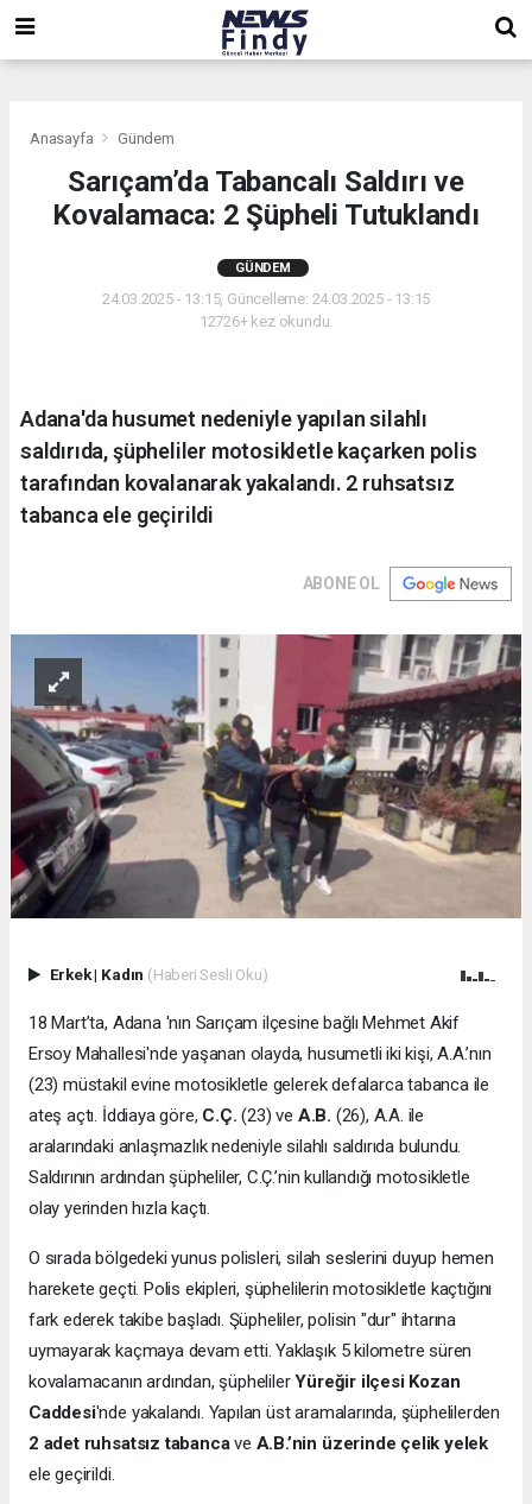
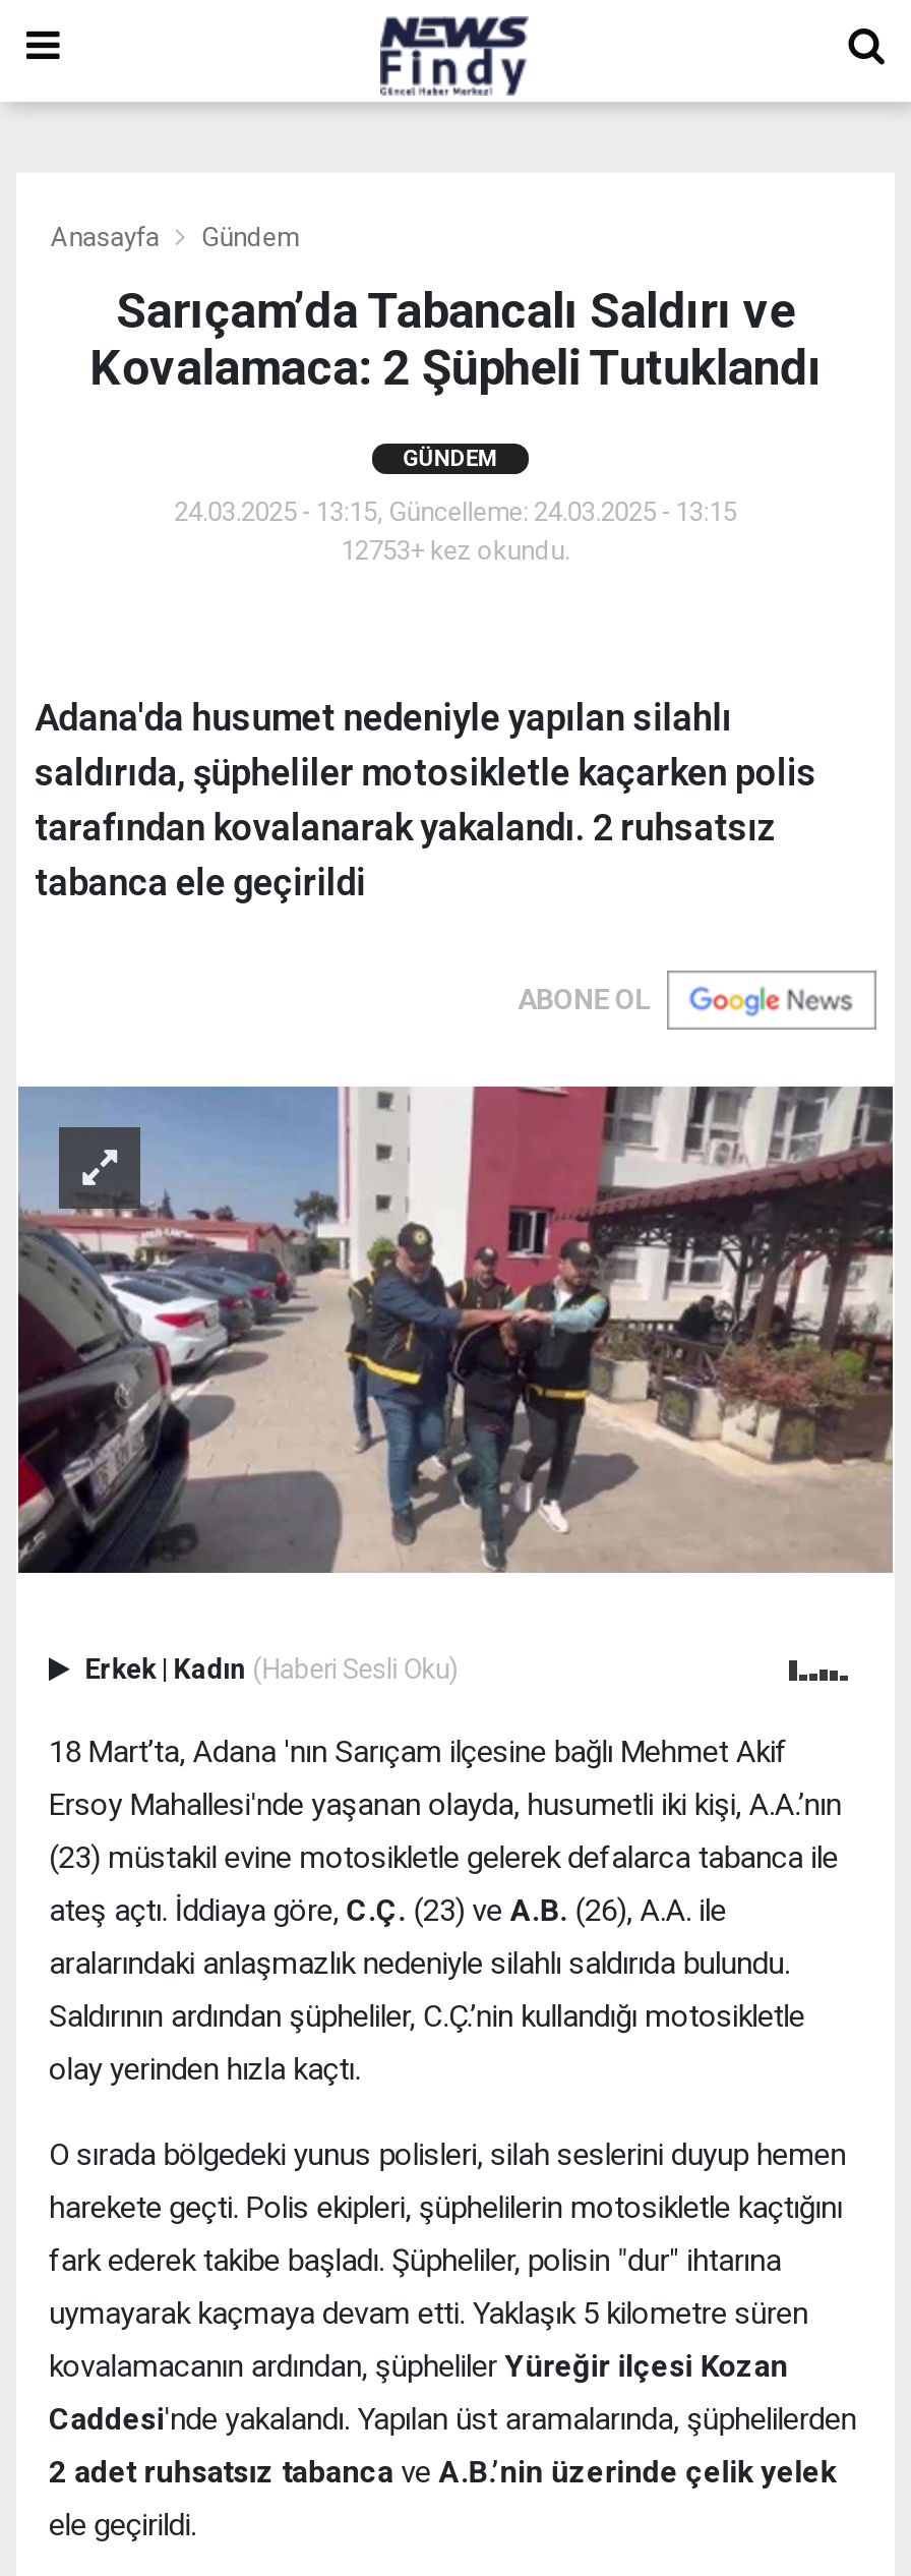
- 12726+ kez okundu.
+ 12753+ kez okundu.
